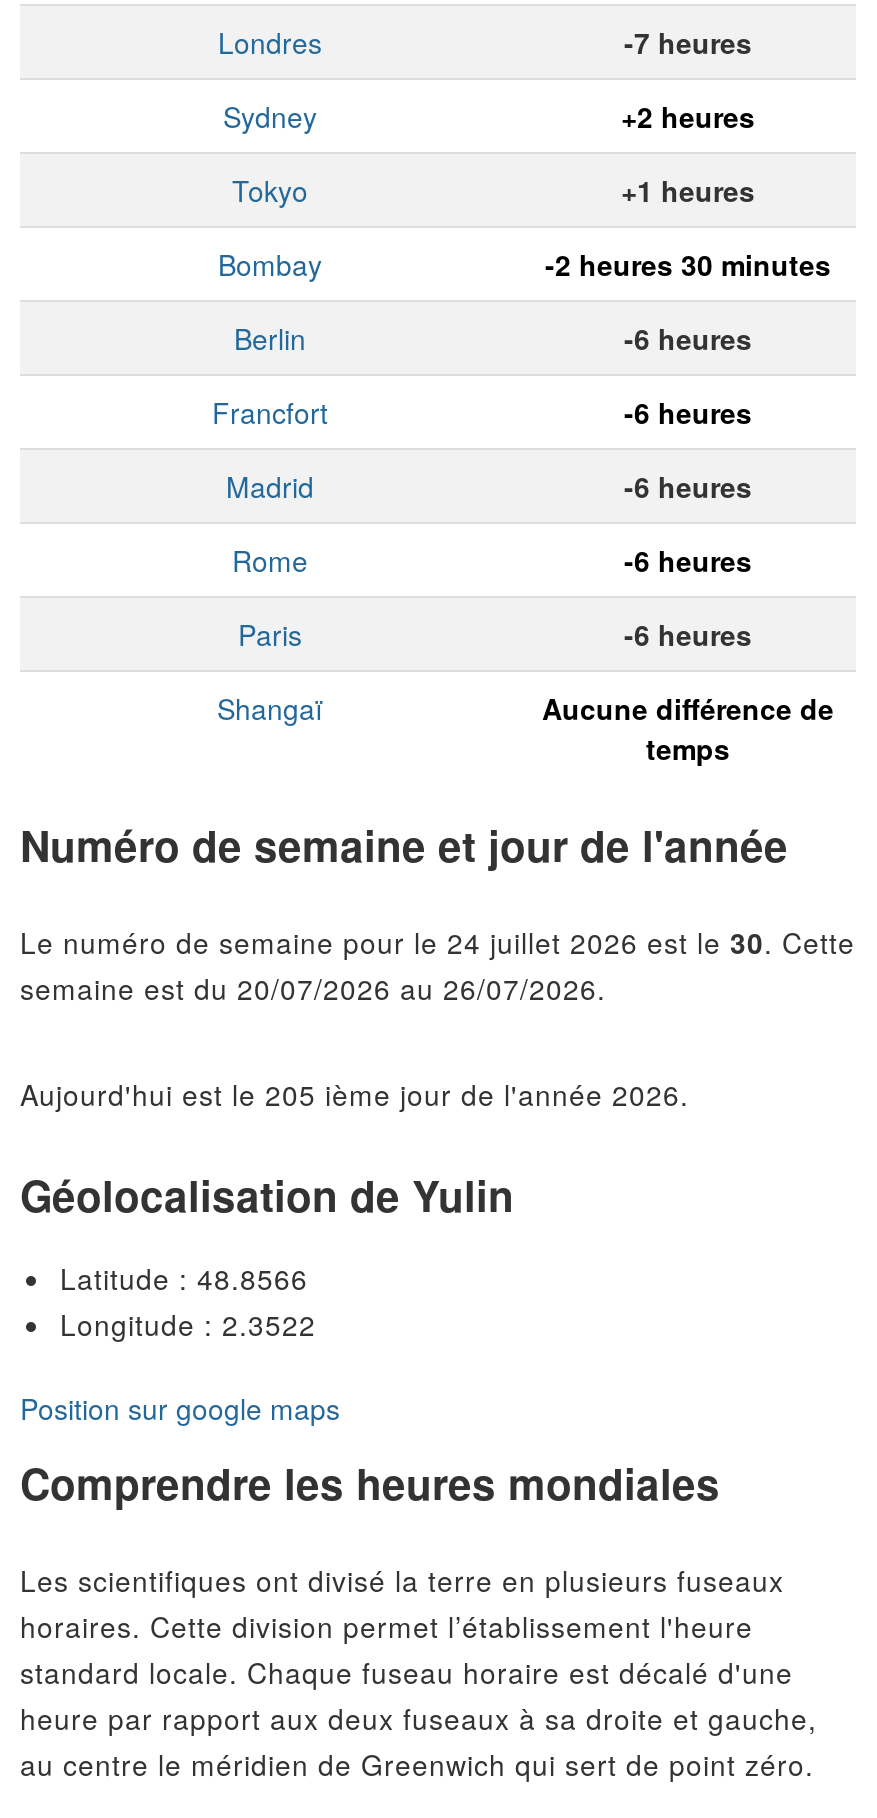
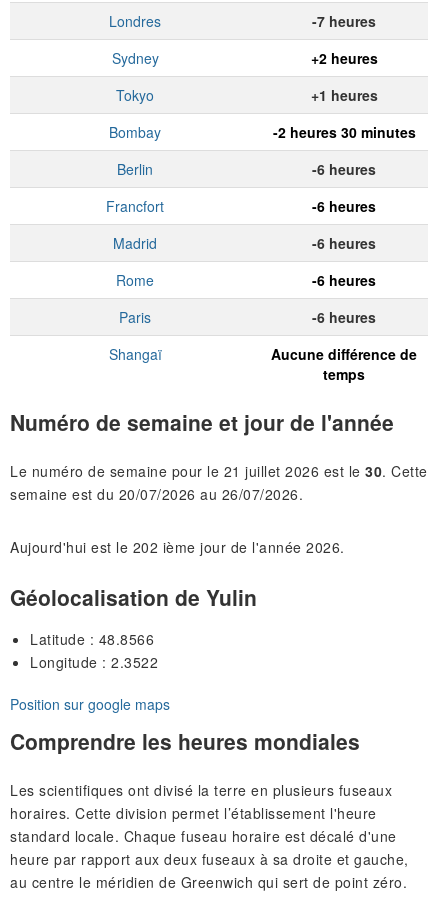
- Le numéro de semaine pour le 24 juillet 2026 est le 30. Cette
+ Le numéro de semaine pour le 21 juillet 2026 est le 30. Cette

- Aujourd'hui est le 205 ième jour de l'année 2026.
+ Aujourd'hui est le 202 ième jour de l'année 2026.
